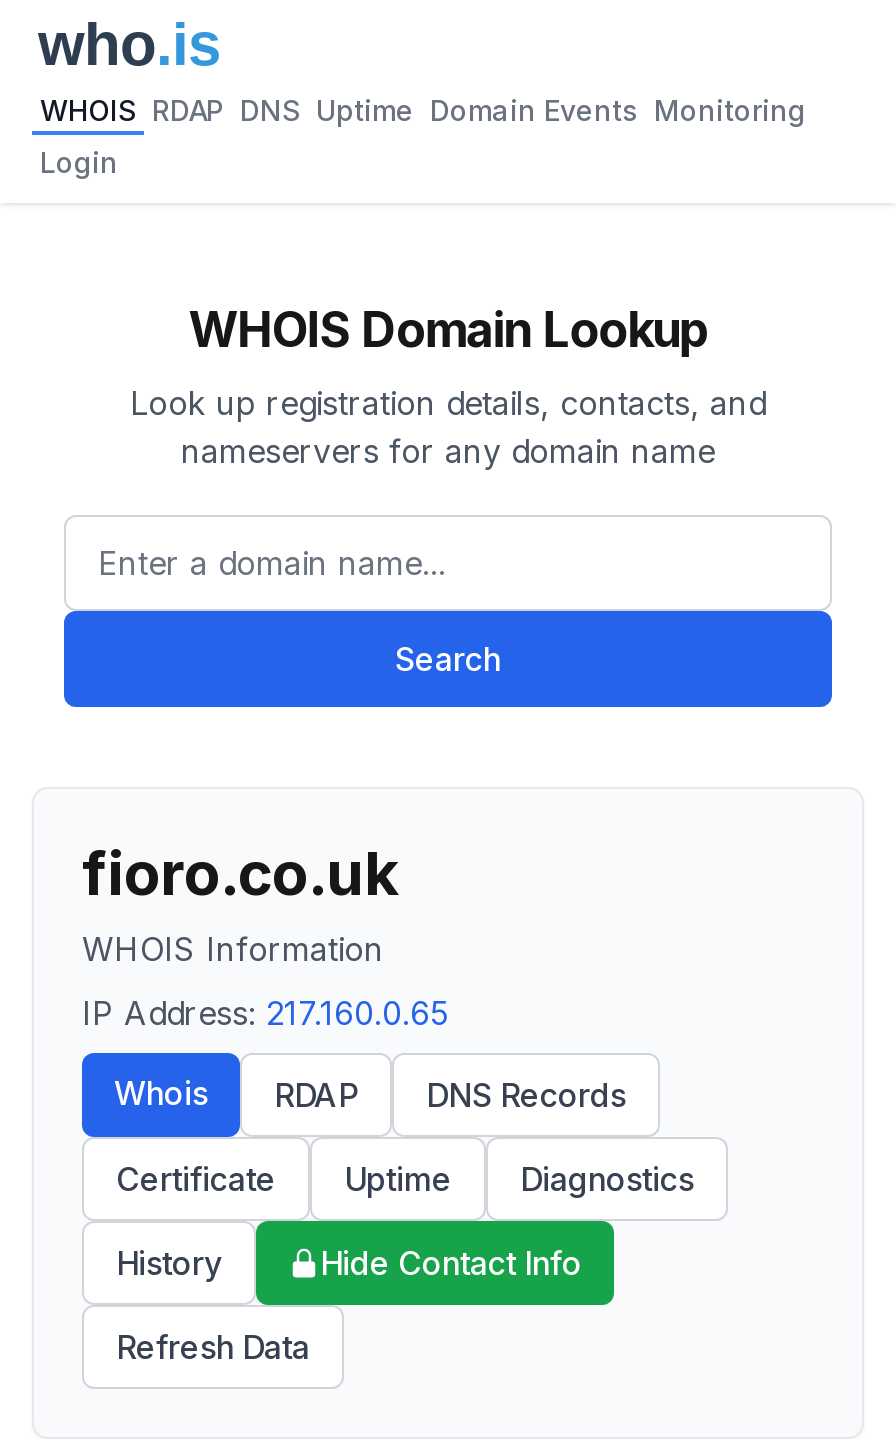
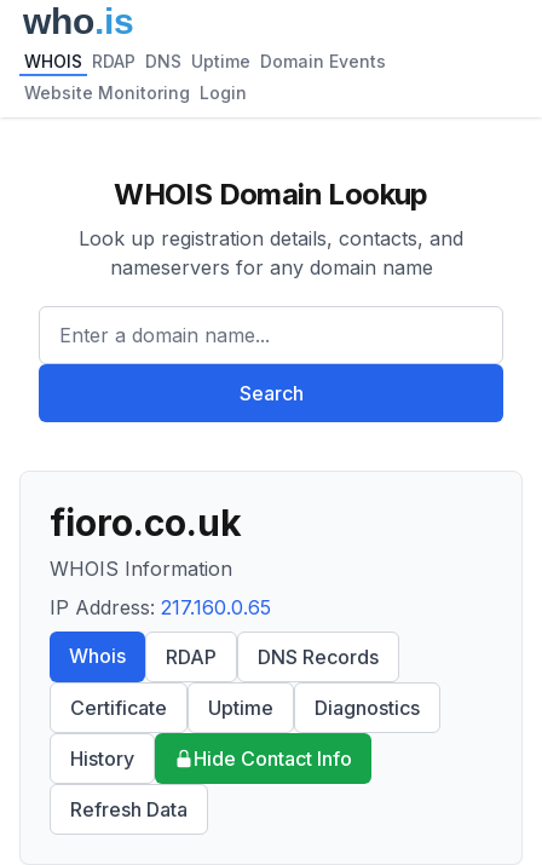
- WHOIS RDAP DNS Uptime Domain Events Monitoring
+ WHOIS RDAP DNS Uptime Domain Events

- Login
+ Website Monitoring Login
